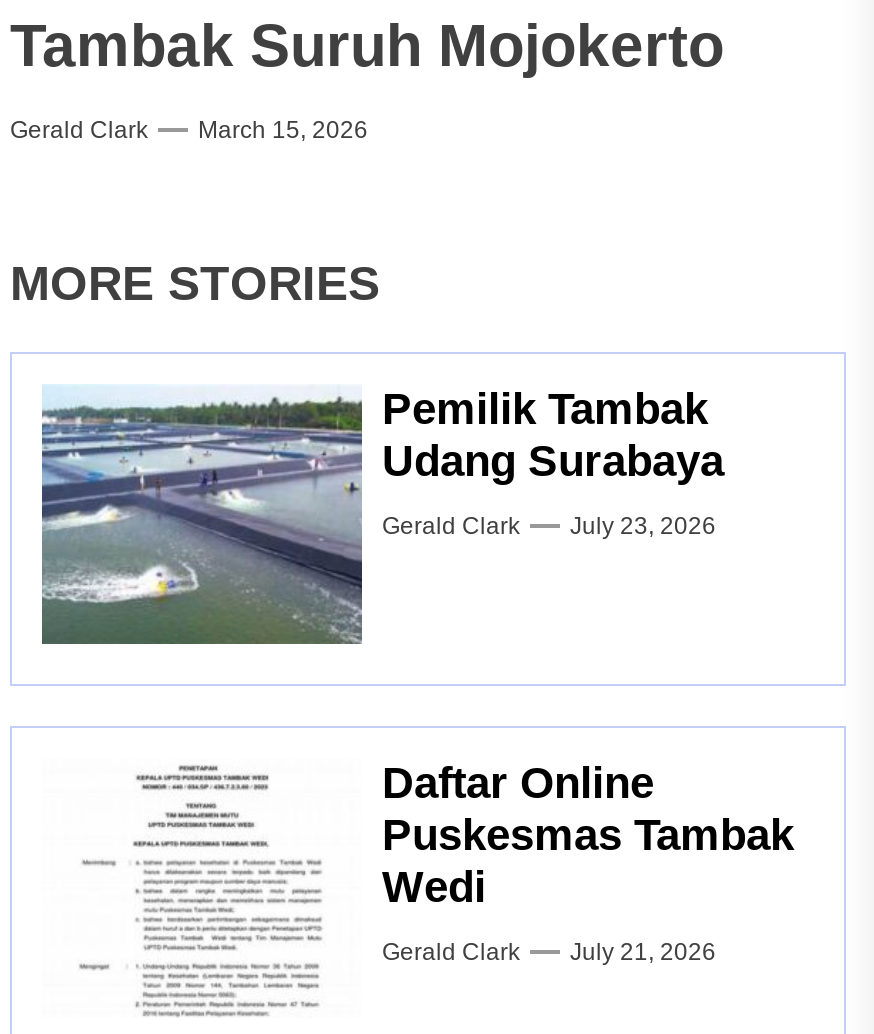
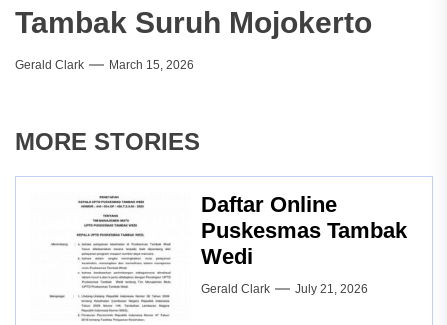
- [image]
- Pemilik Tambak
- Udang Surabaya
- Gerald Clark
- July 23, 2026
